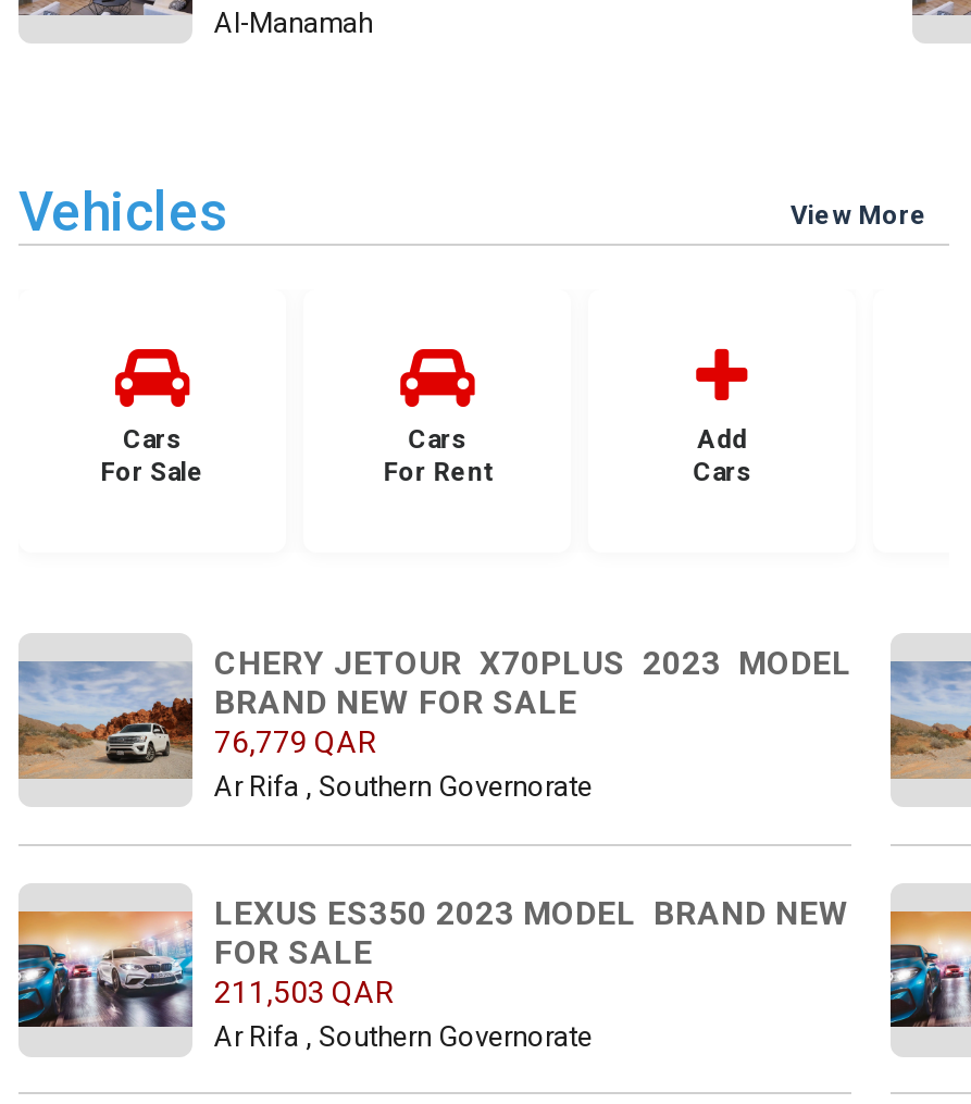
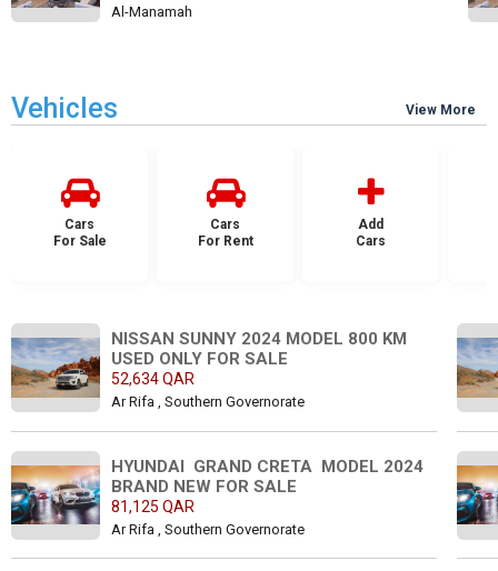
- CHERY JETOUR X70PLUS 2023 MODEL
- 76,779 QAR
+ NISSAN SUNNY 2024 MODEL 800 KM
+ USED ONLY FOR SALE
+ 52,634 QAR

moved down: BRAND NEW FOR SALE

- LEXUS ES350 2023 MODEL BRAND NEW
- FOR SALE
- 211,503 QAR
+ HYUNDAI GRAND CRETA MODEL 2024
+ 81,125 QAR
